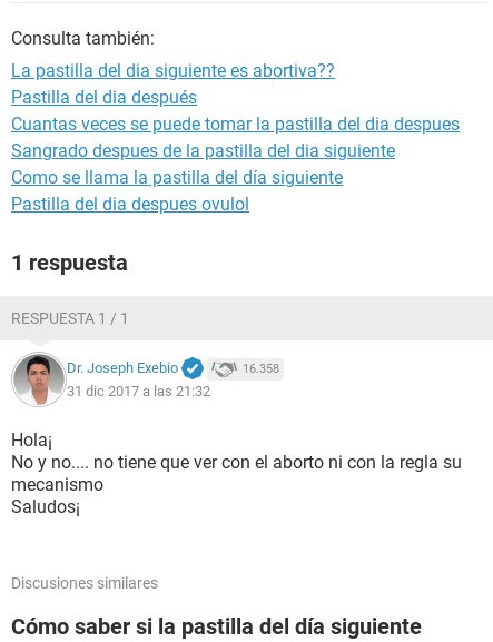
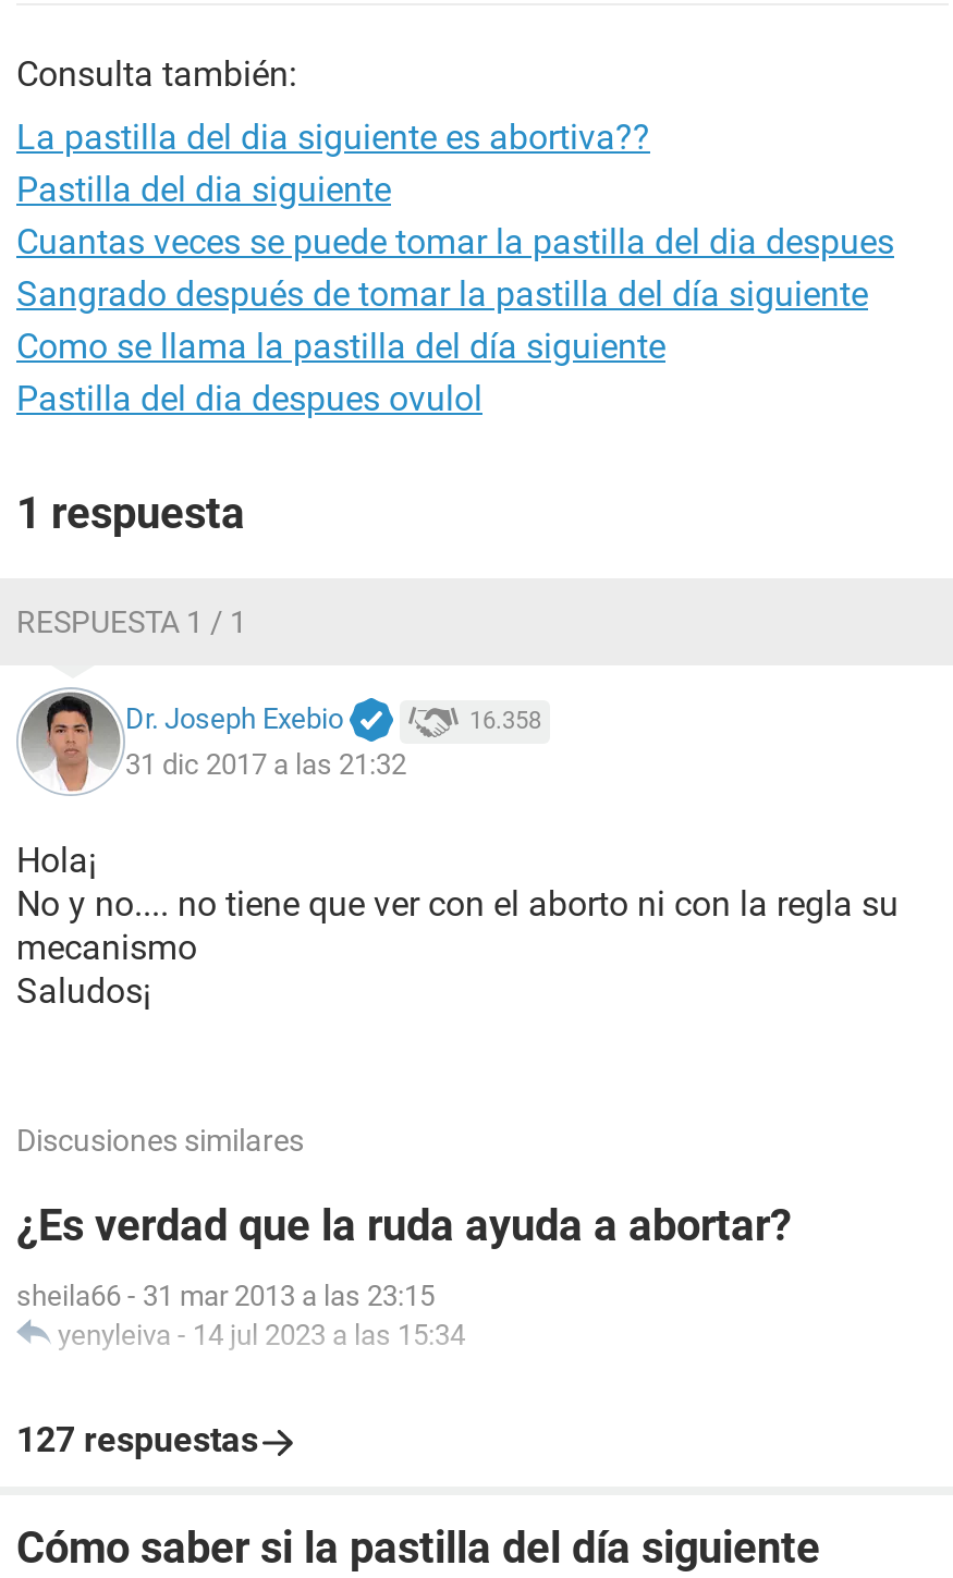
- Pastilla del dia después
+ Pastilla del dia siguiente

- Sangrado despues de la pastilla del dia siguiente
+ Sangrado después de tomar la pastilla del día siguiente

+ ¿Es verdad que la ruda ayuda a abortar?
+ sheila66 - 31 mar 2013 a las 23:15
+ yenyleiva - 14 jul 2023 a las 15:34
+ 127 respuestas
